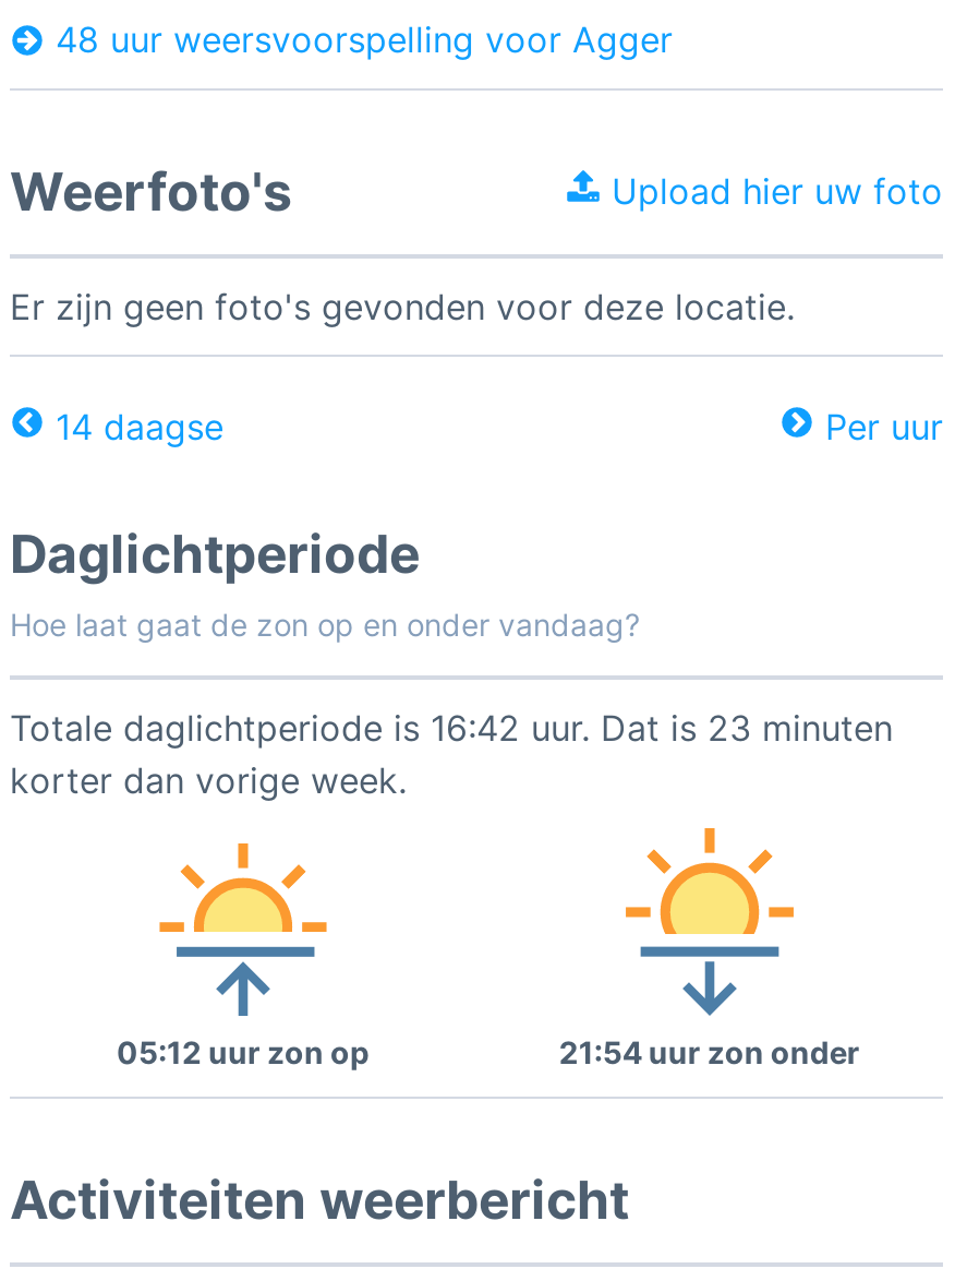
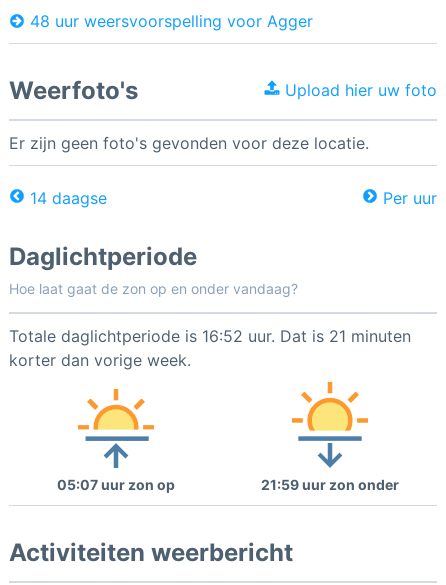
- Totale daglichtperiode is 16:42 uur. Dat is 23 minuten
+ Totale daglichtperiode is 16:52 uur. Dat is 21 minuten

- 05:12 uur zon op
+ 05:07 uur zon op

- 21:54 uur zon onder
+ 21:59 uur zon onder
